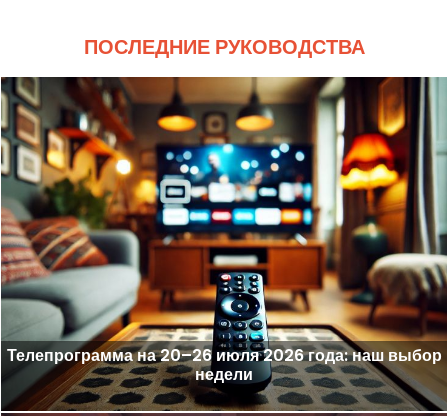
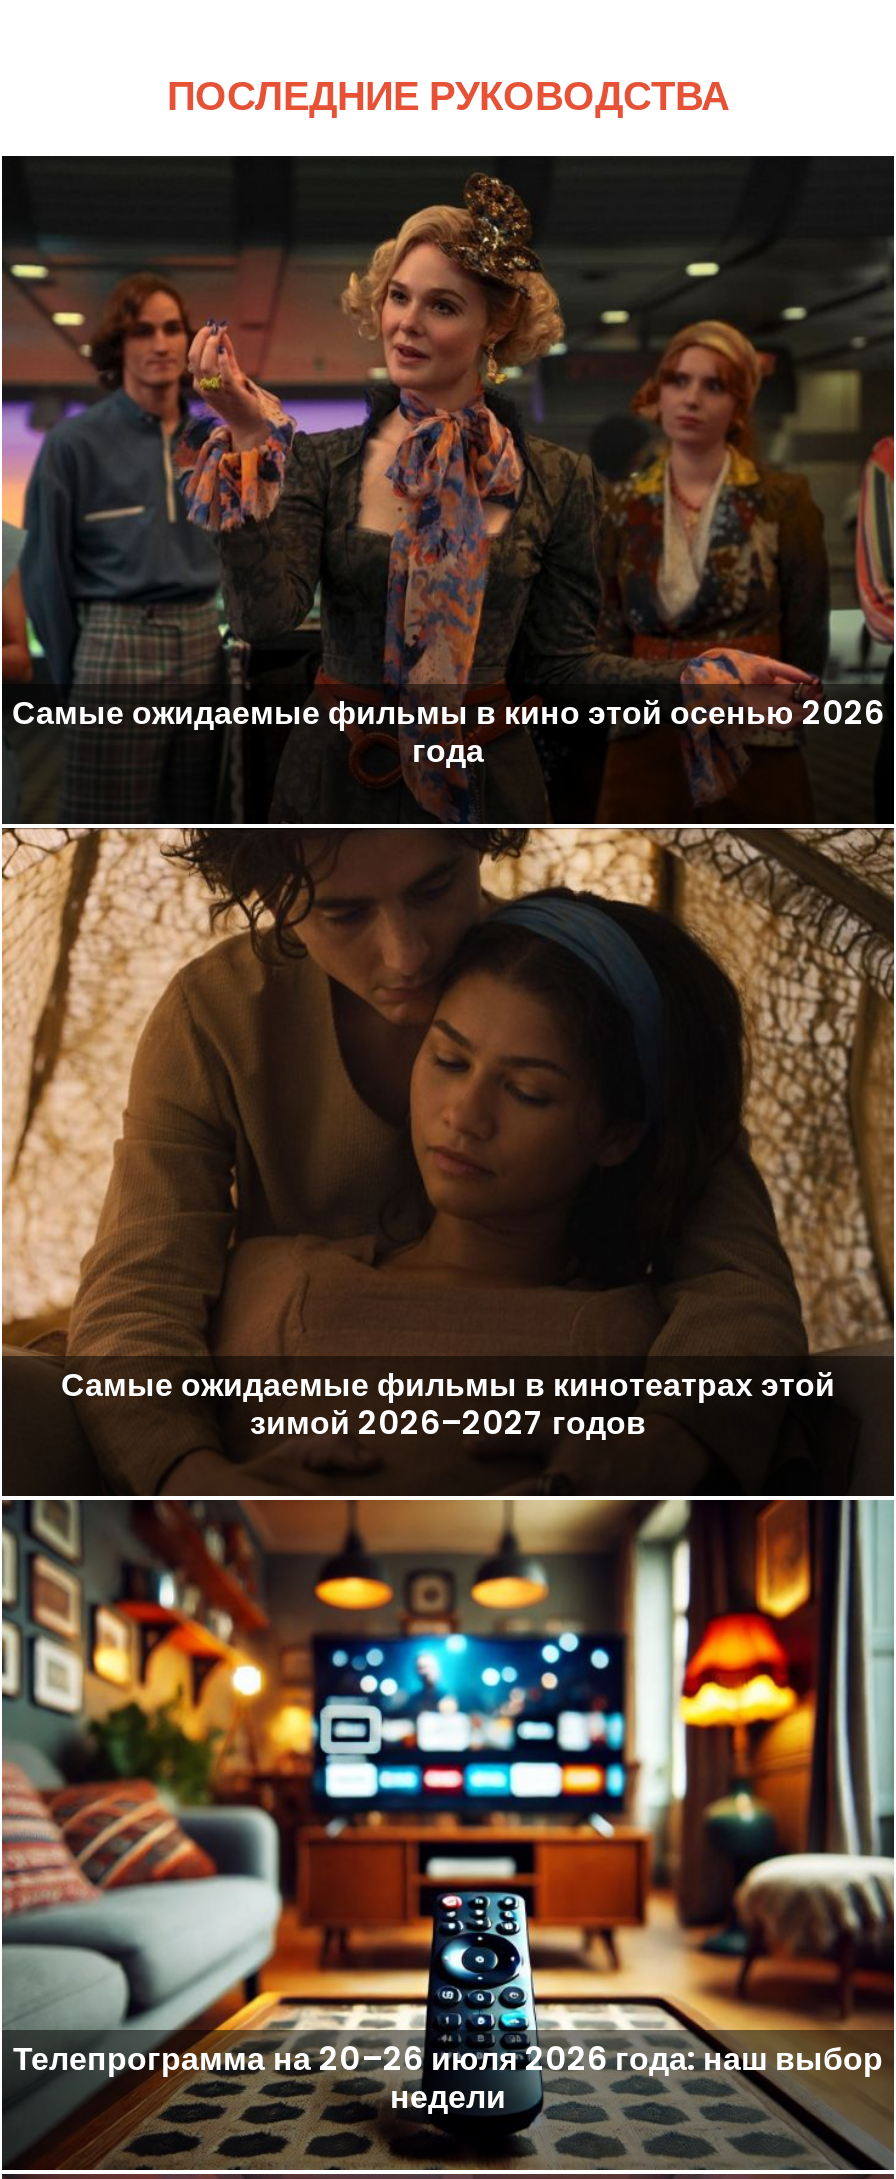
+ [image]
+ Самые ожидаемые фильмы в кино этой осенью 2026
+ года

+ [image]
+ Самые ожидаемые фильмы в кинотеатрах этой
+ зимой 2026–2027 годов
